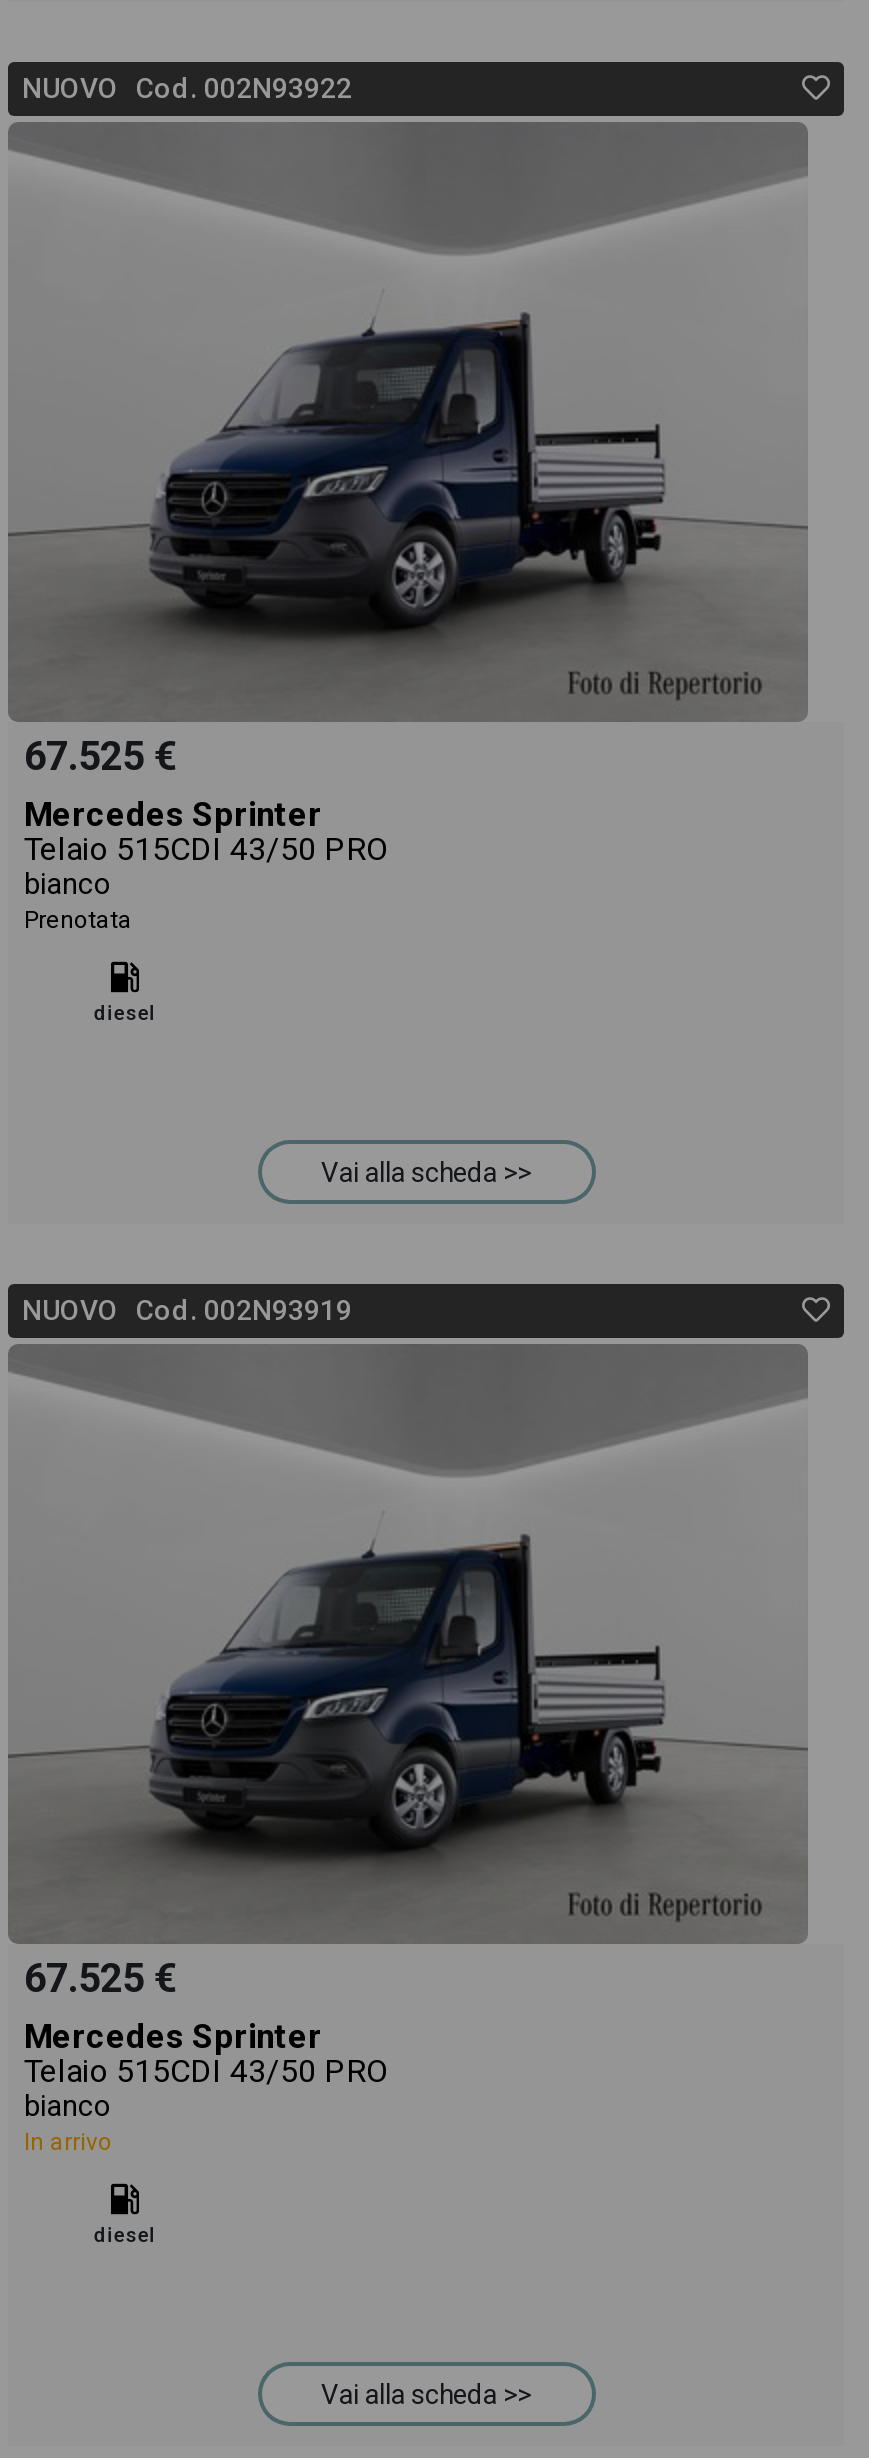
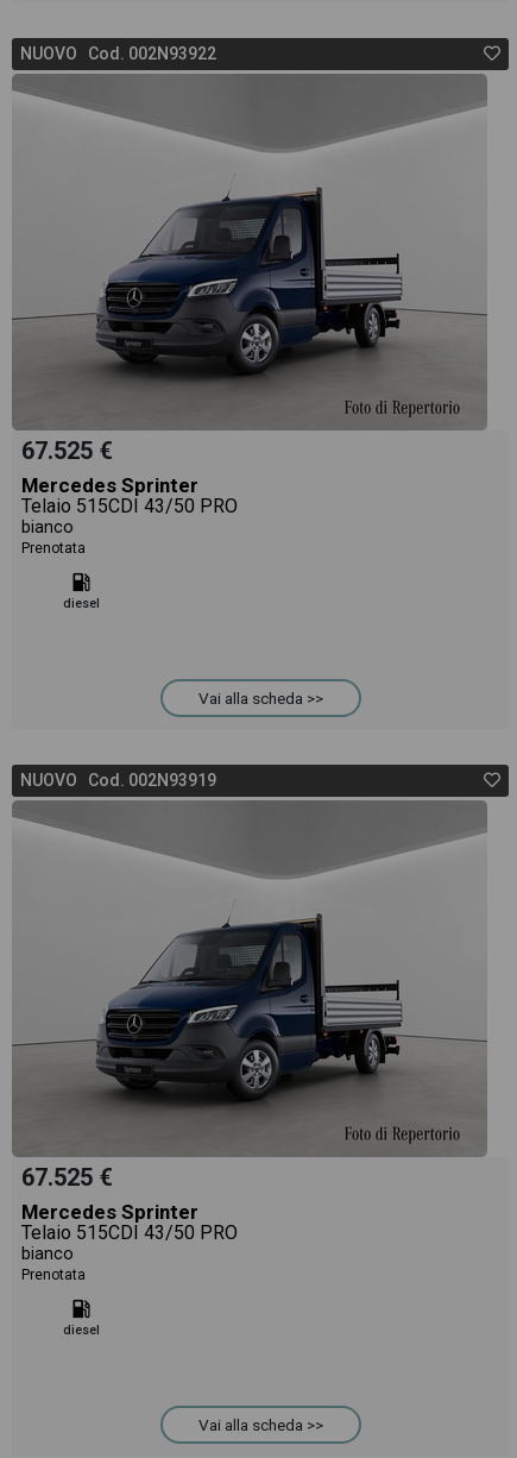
- In arrivo
+ Prenotata
